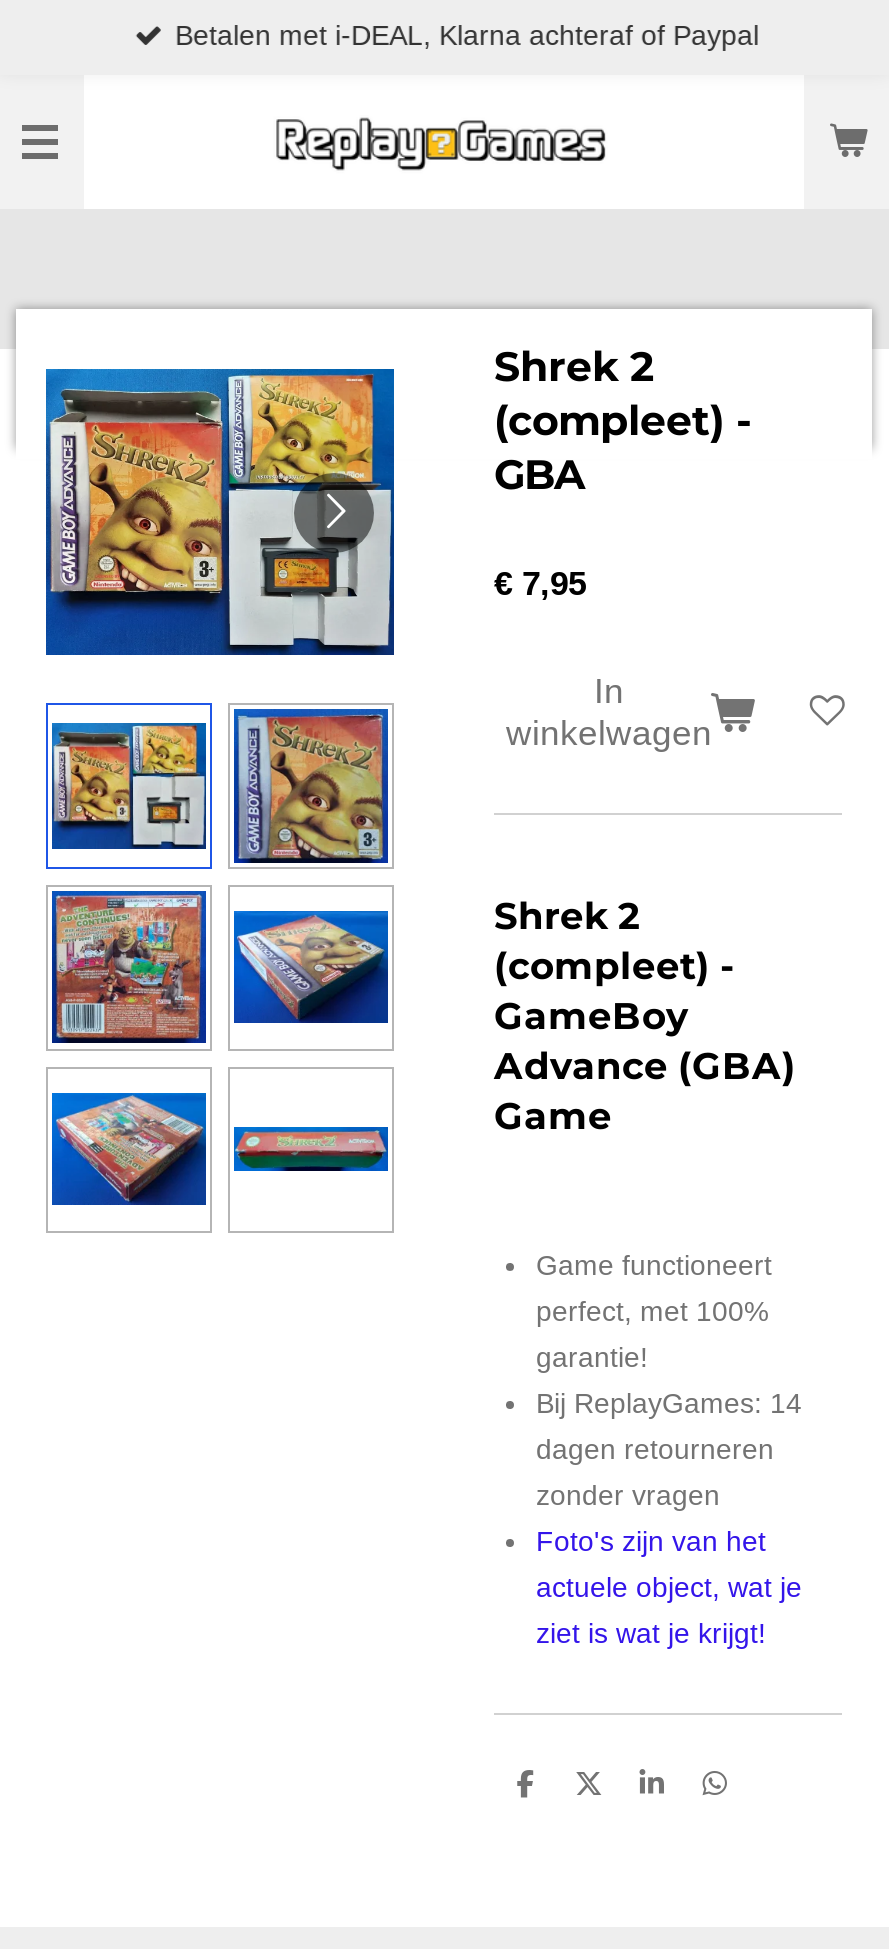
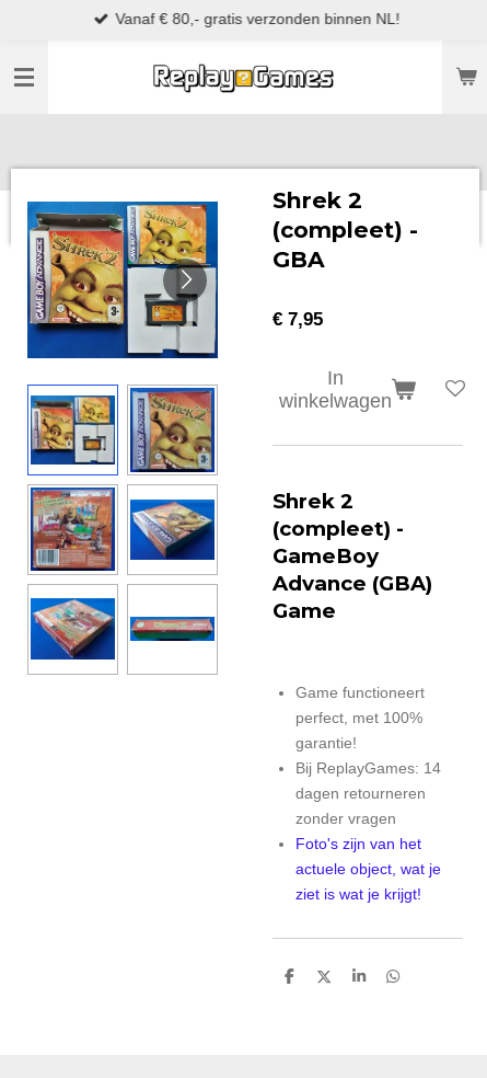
- Betalen met i-DEAL, Klarna achteraf of Paypal
+ Vanaf € 80,- gratis verzonden binnen NL!
